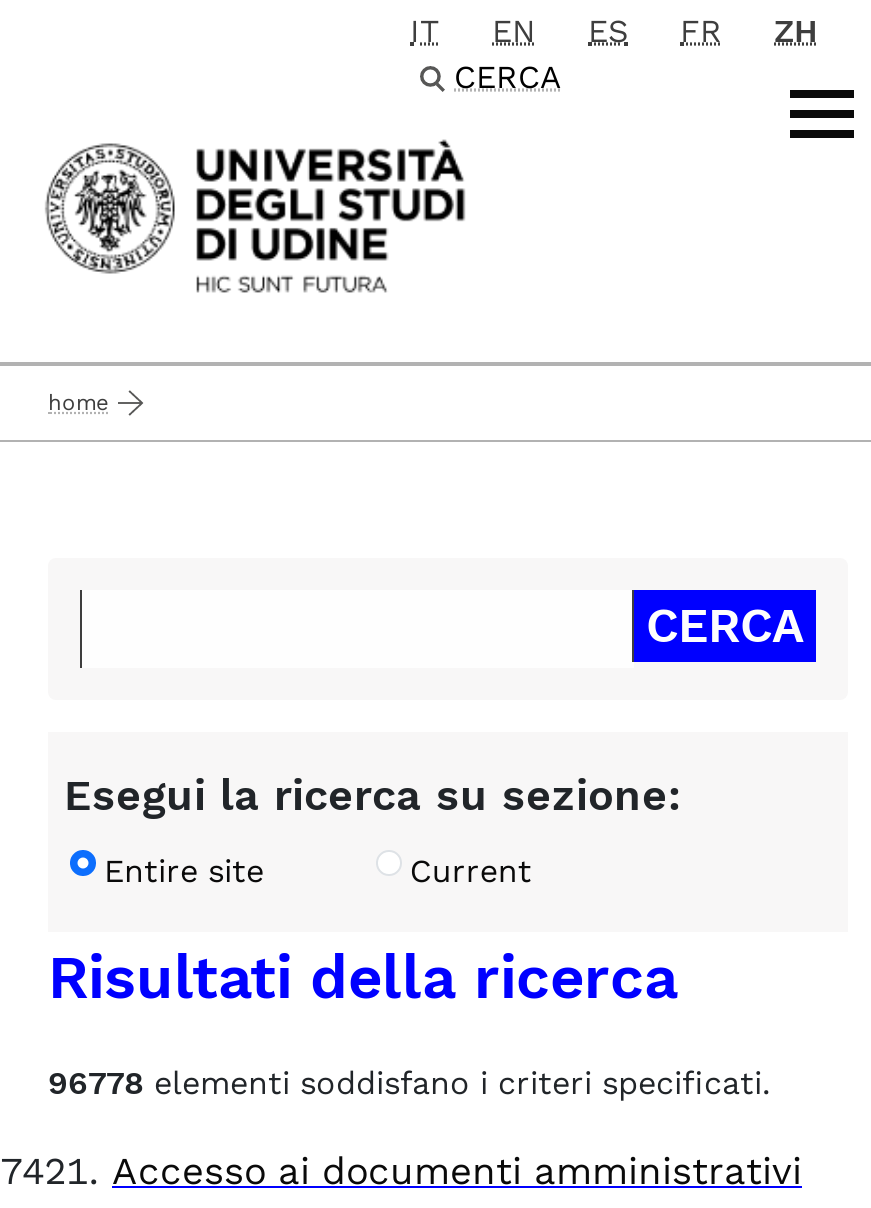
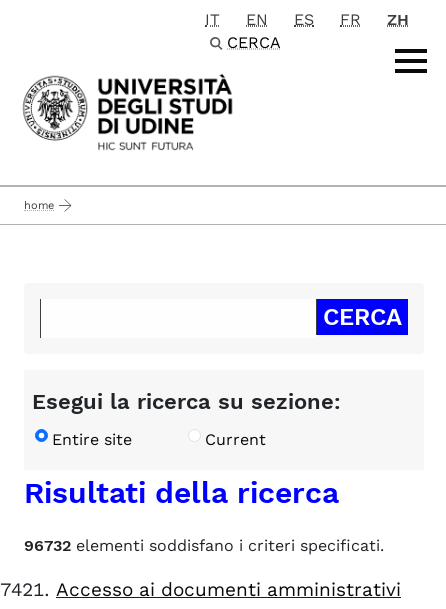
- 96778 elementi soddisfano i criteri specificati.
+ 96732 elementi soddisfano i criteri specificati.
